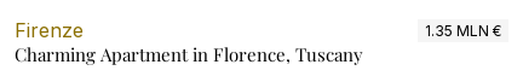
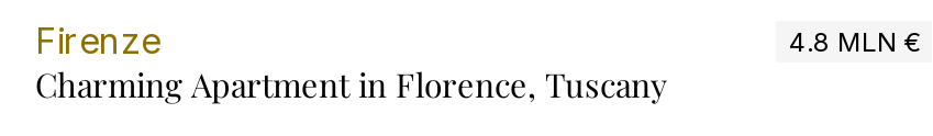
- 1.35 MLN €
+ 4.8 MLN €
